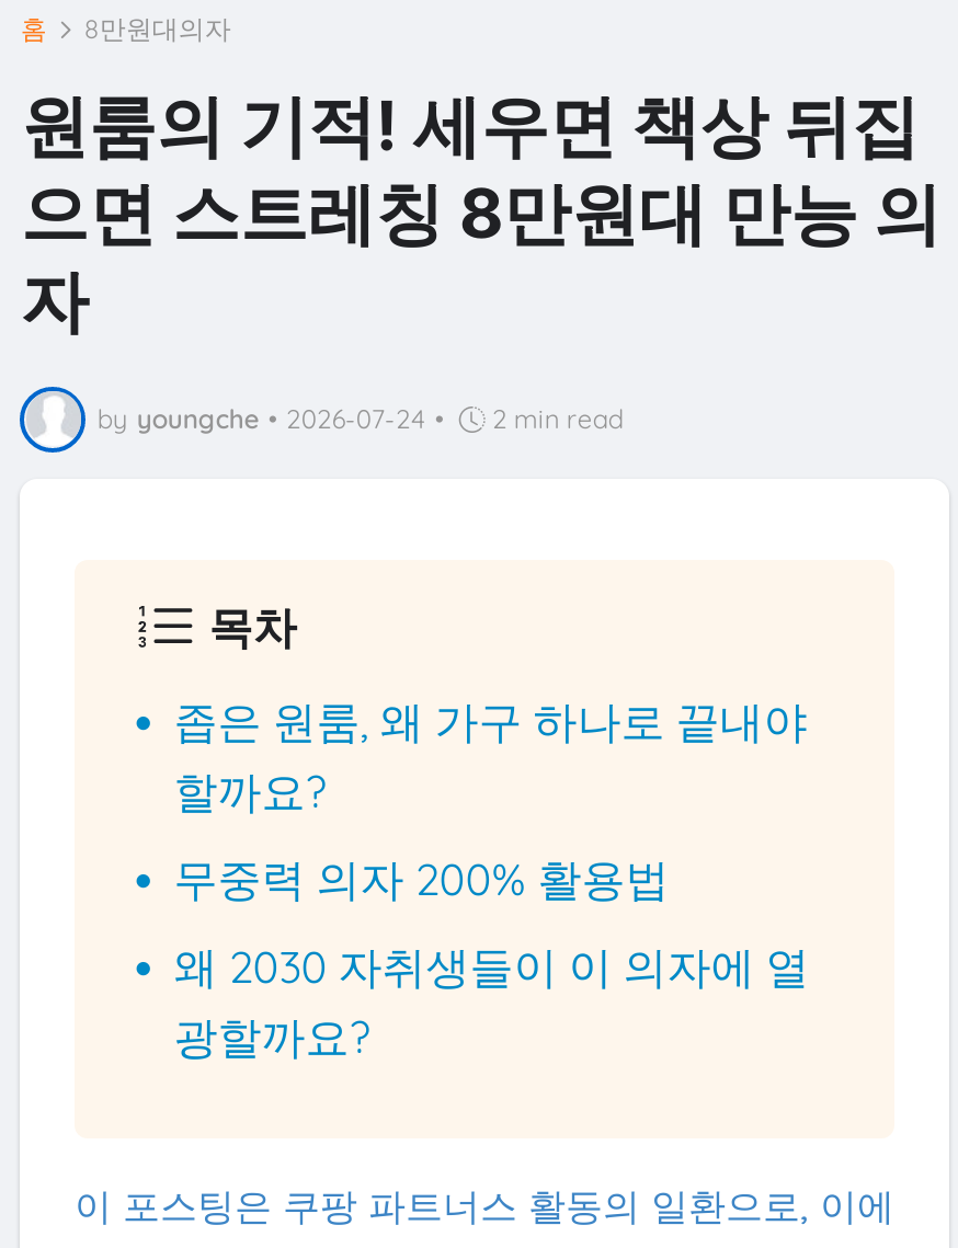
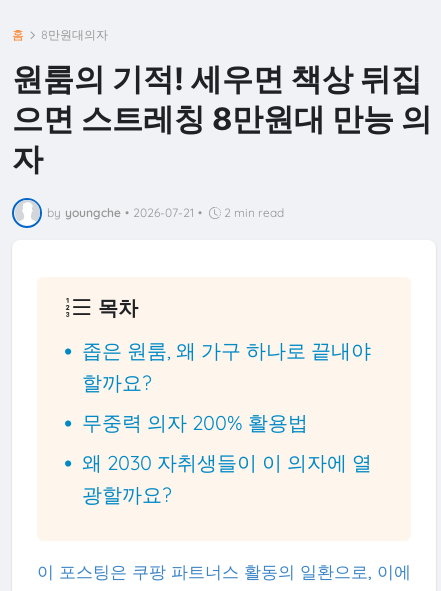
- by youngche • 2026-07-24 • 2 min read
+ by youngche • 2026-07-21 • 2 min read
